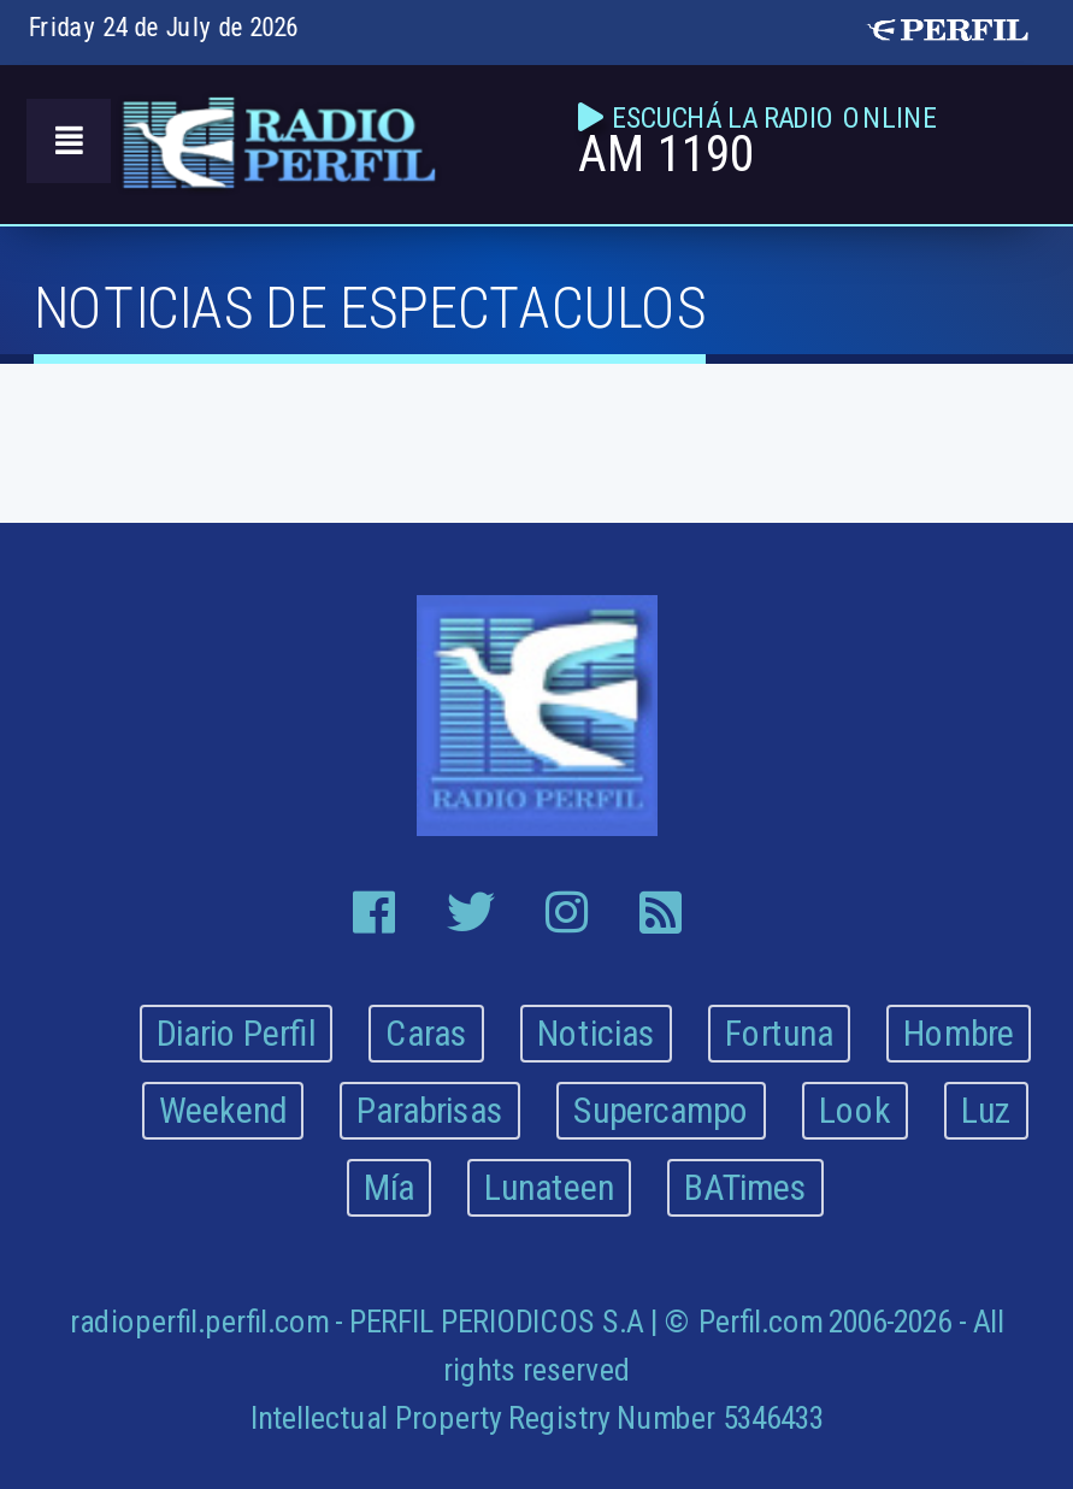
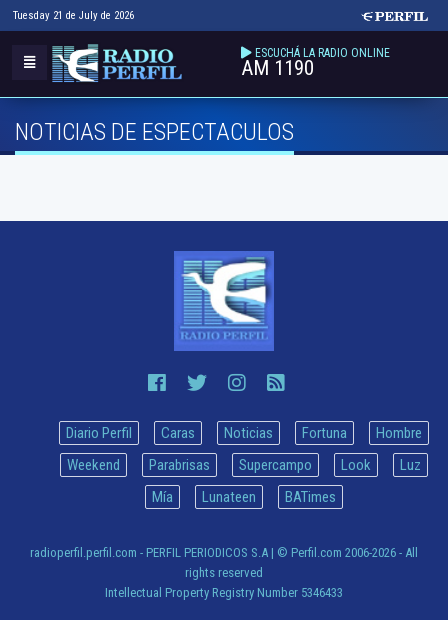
- Friday 24 de July de 2026
+ Tuesday 21 de July de 2026
